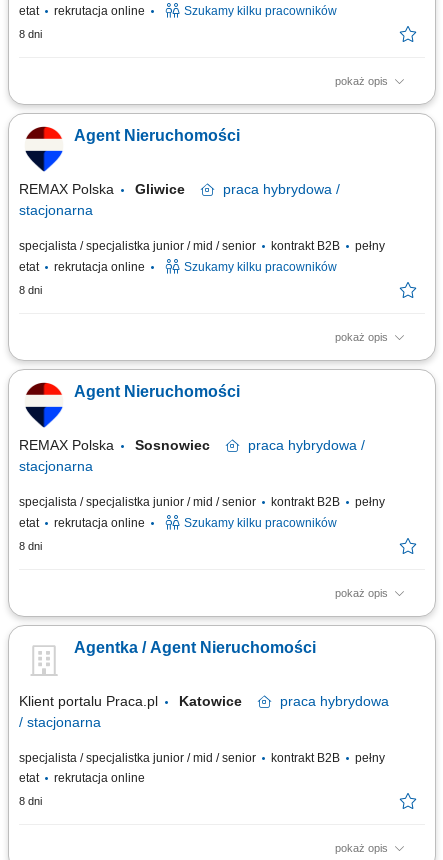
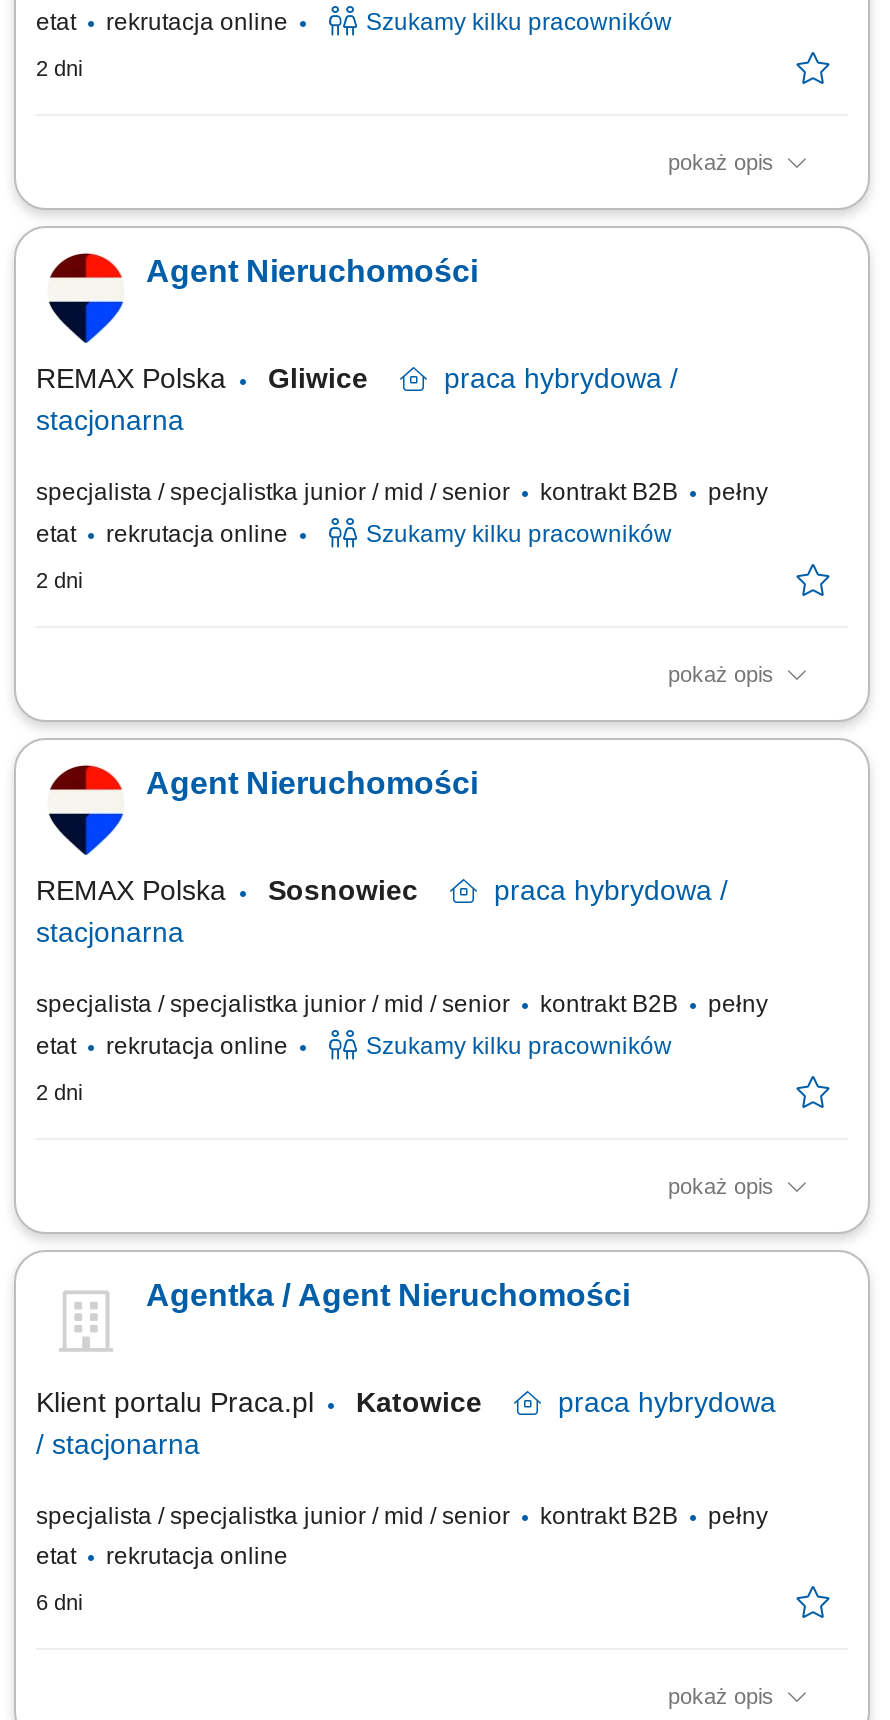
- 8 dni
+ 2 dni

- 8 dni
+ 2 dni

- 8 dni
+ 2 dni

- 8 dni
+ 6 dni
